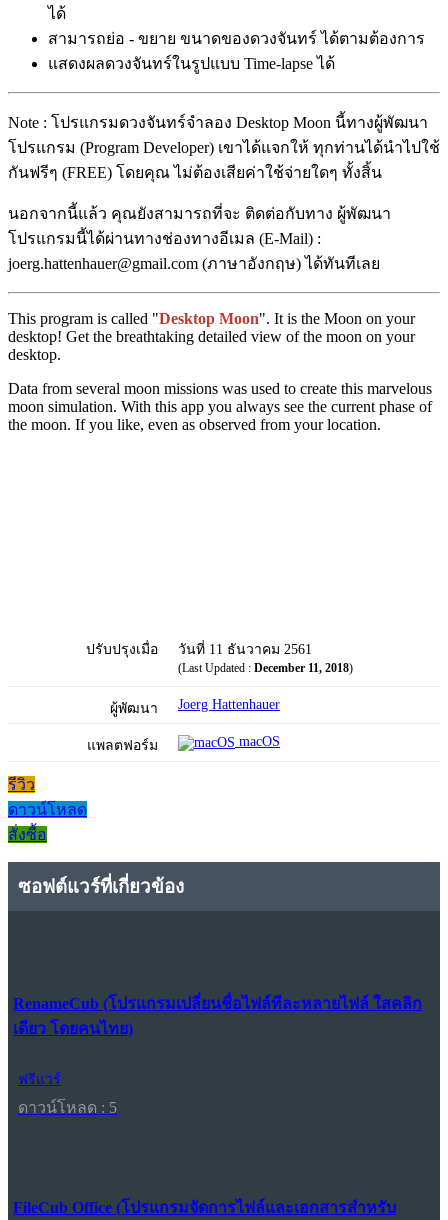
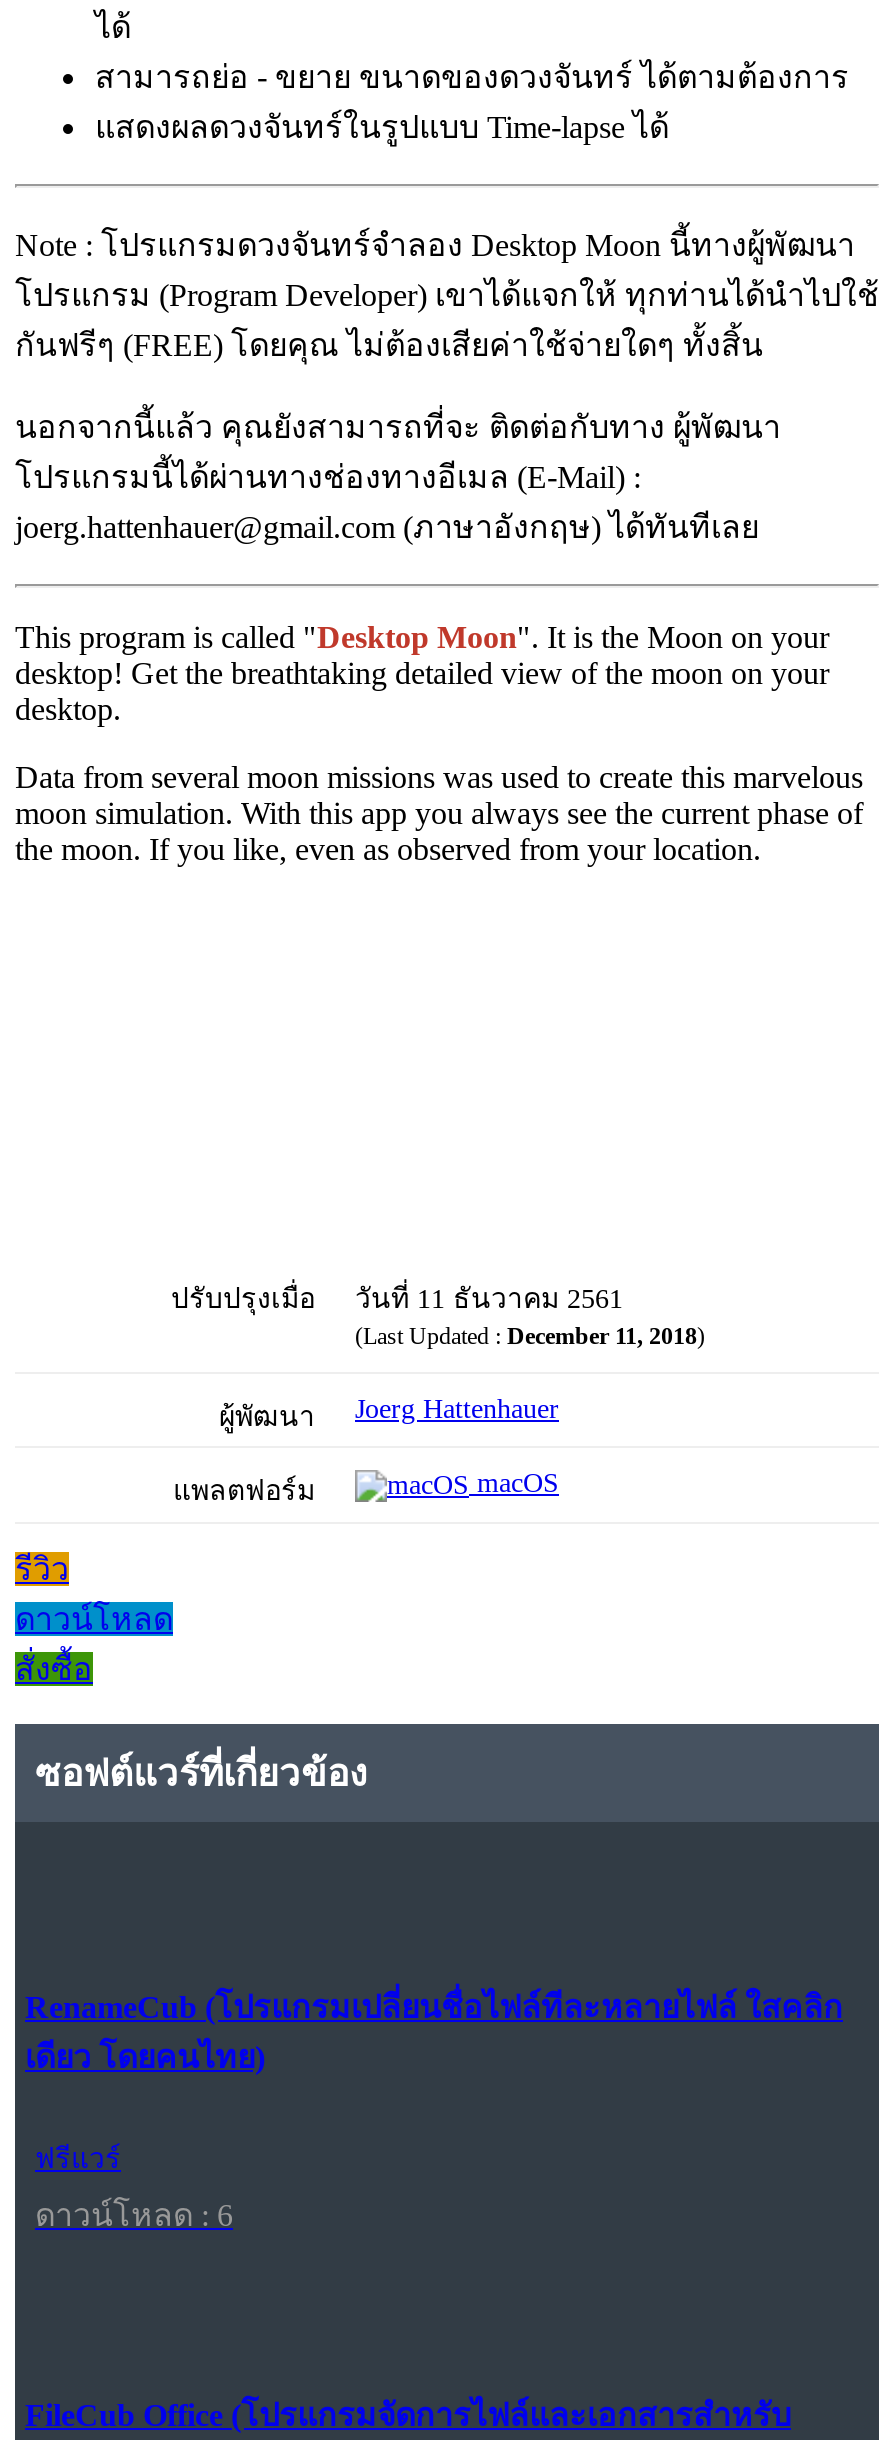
- ดาวน์โหลด : 5
+ ดาวน์โหลด : 6
